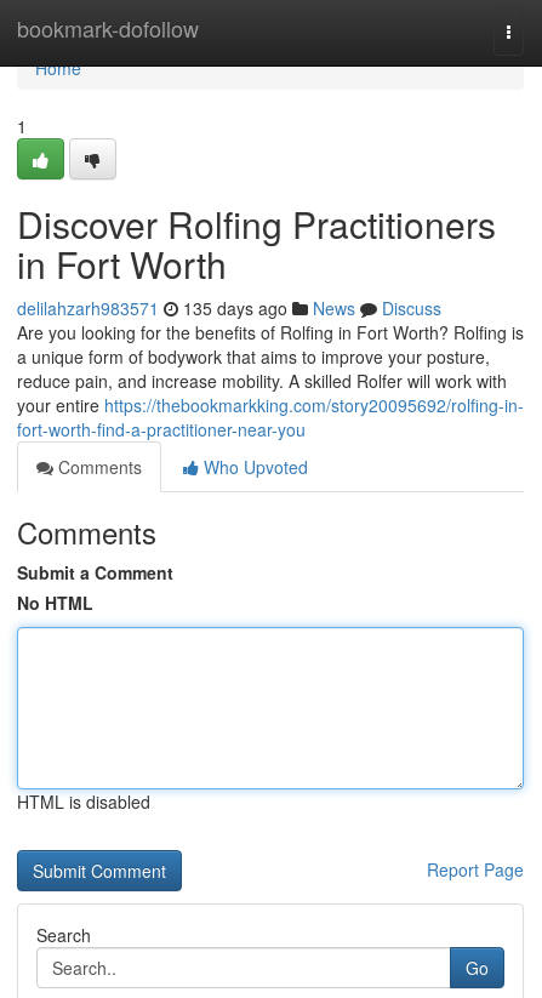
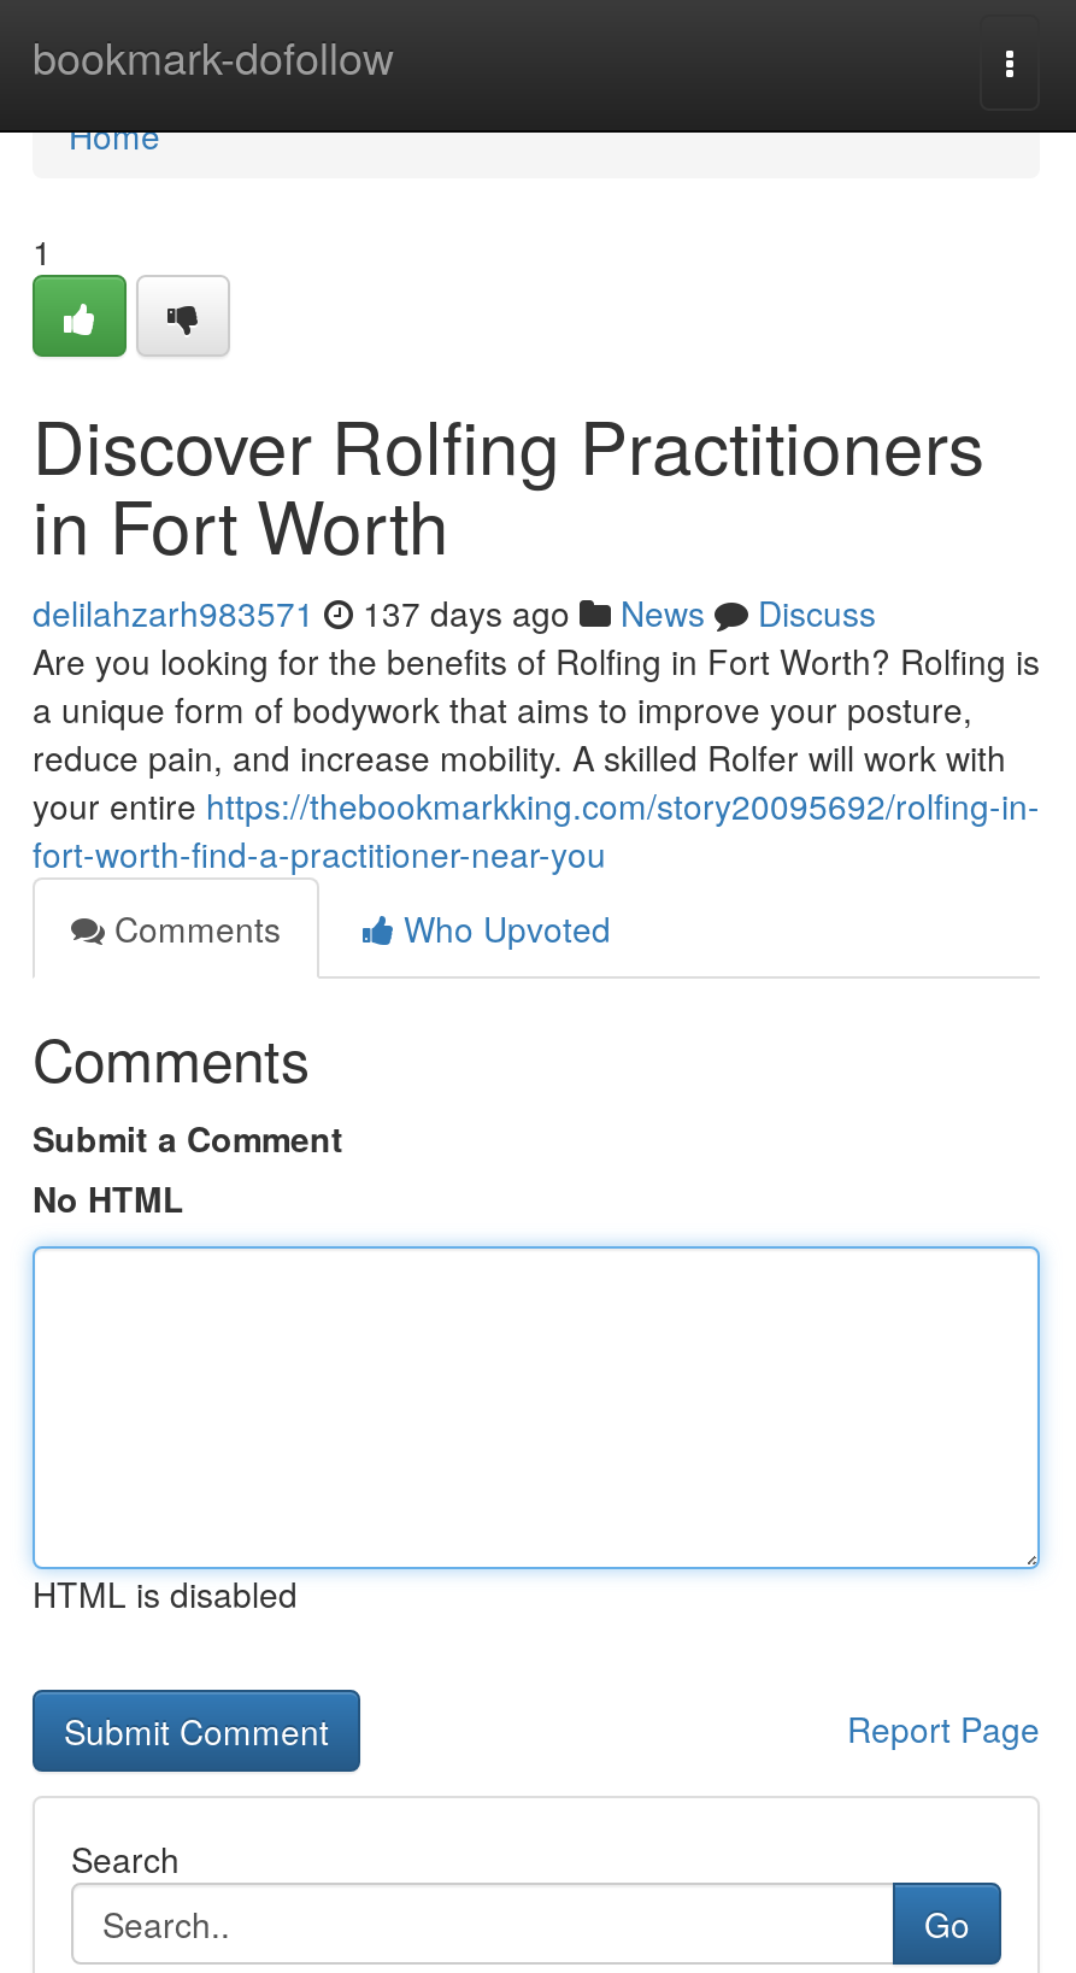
- delilahzarh983571 135 days ago News Discuss
+ delilahzarh983571 137 days ago News Discuss
